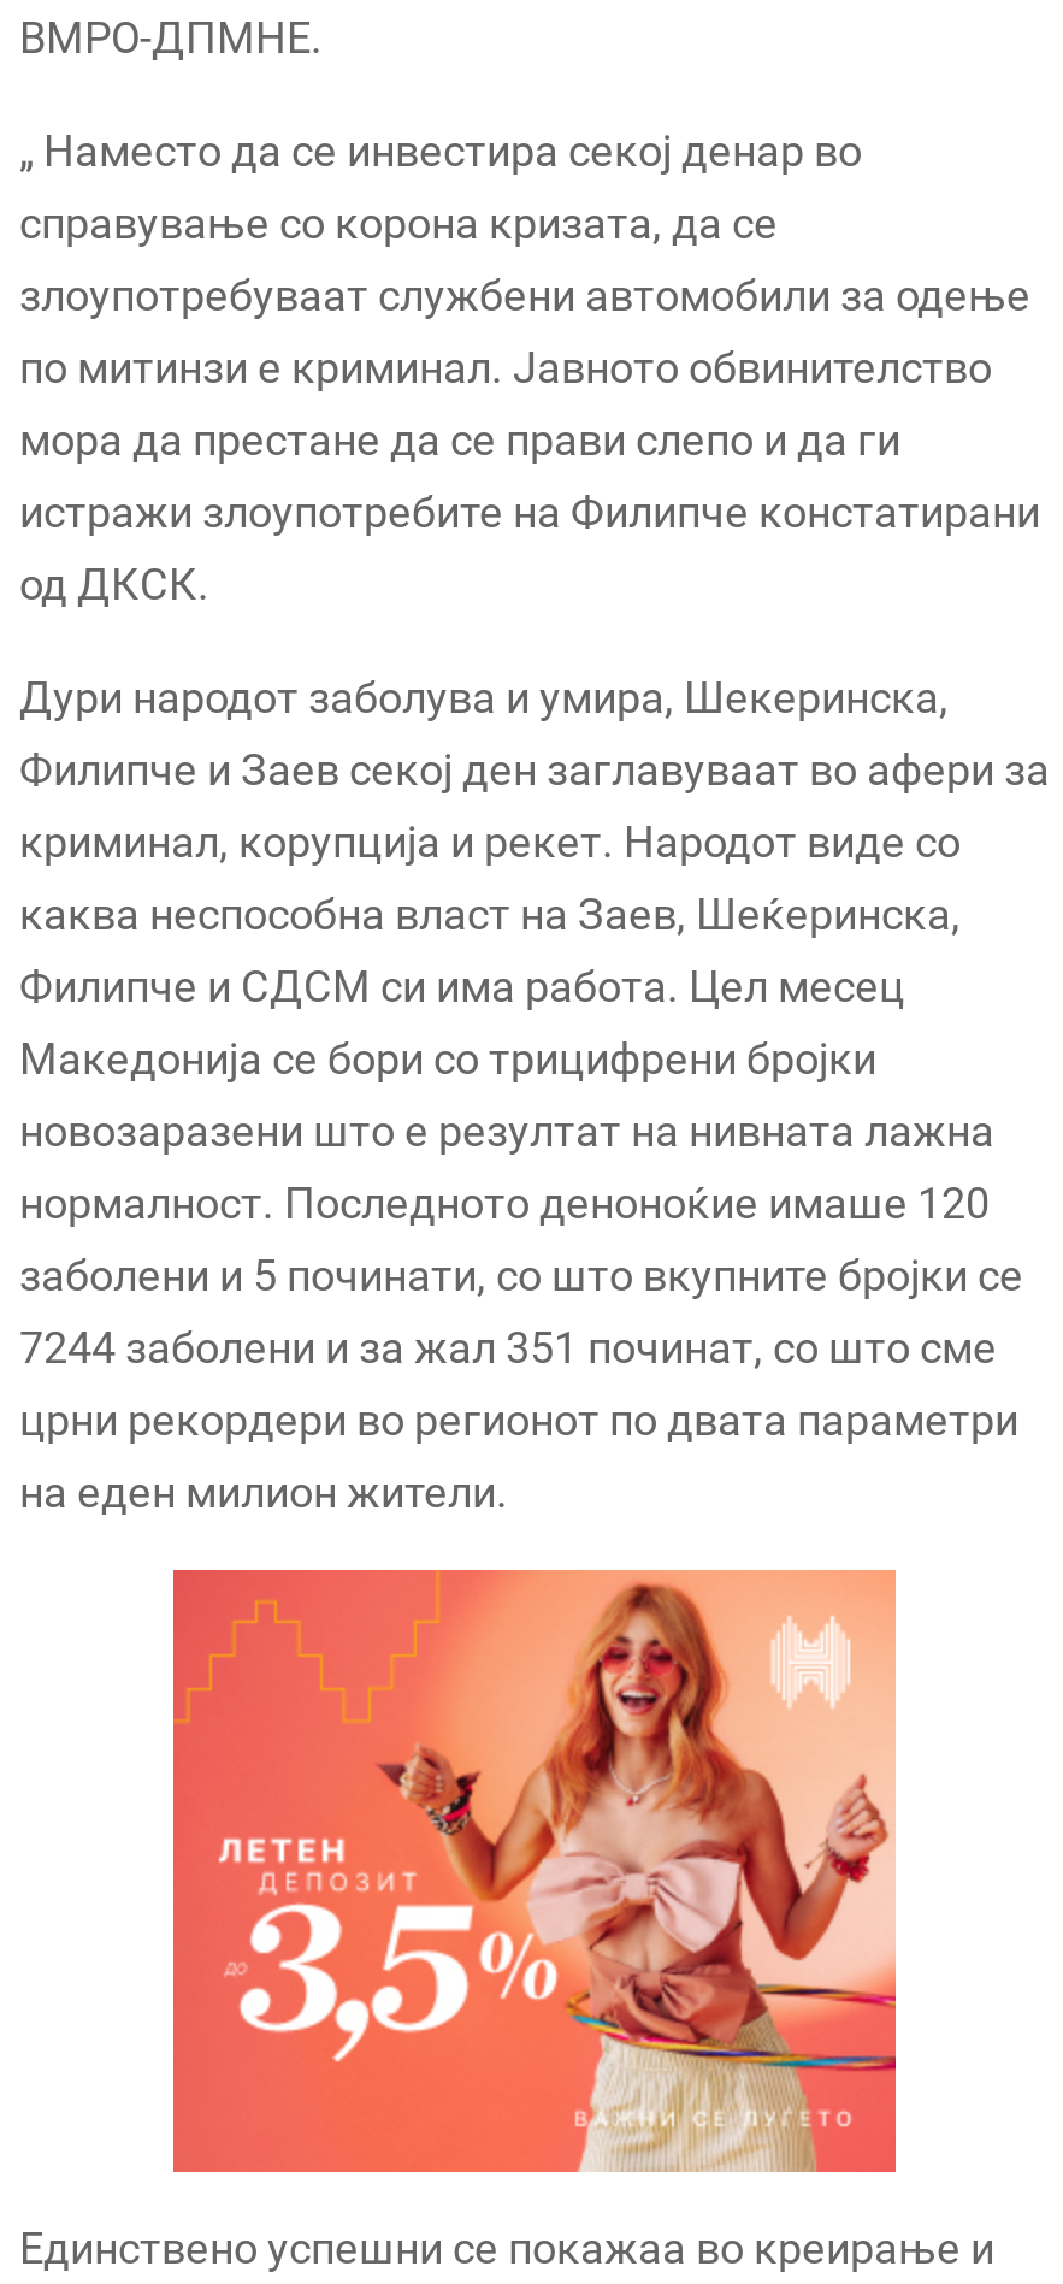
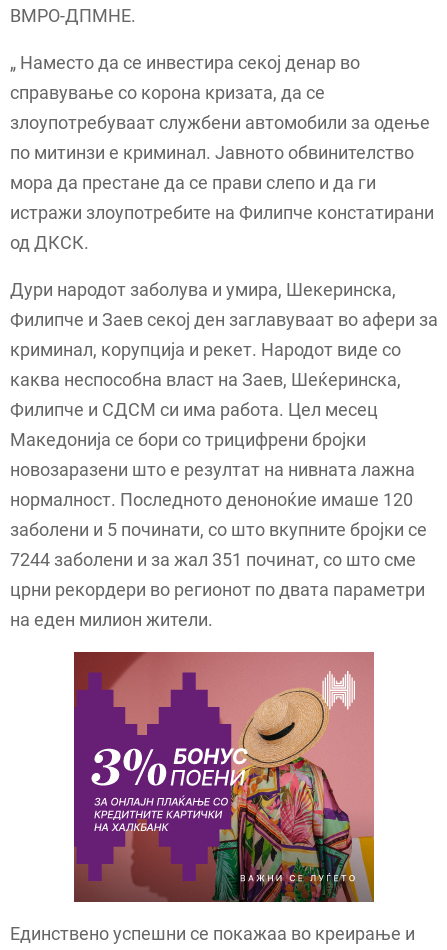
- [image]
+ [image]
